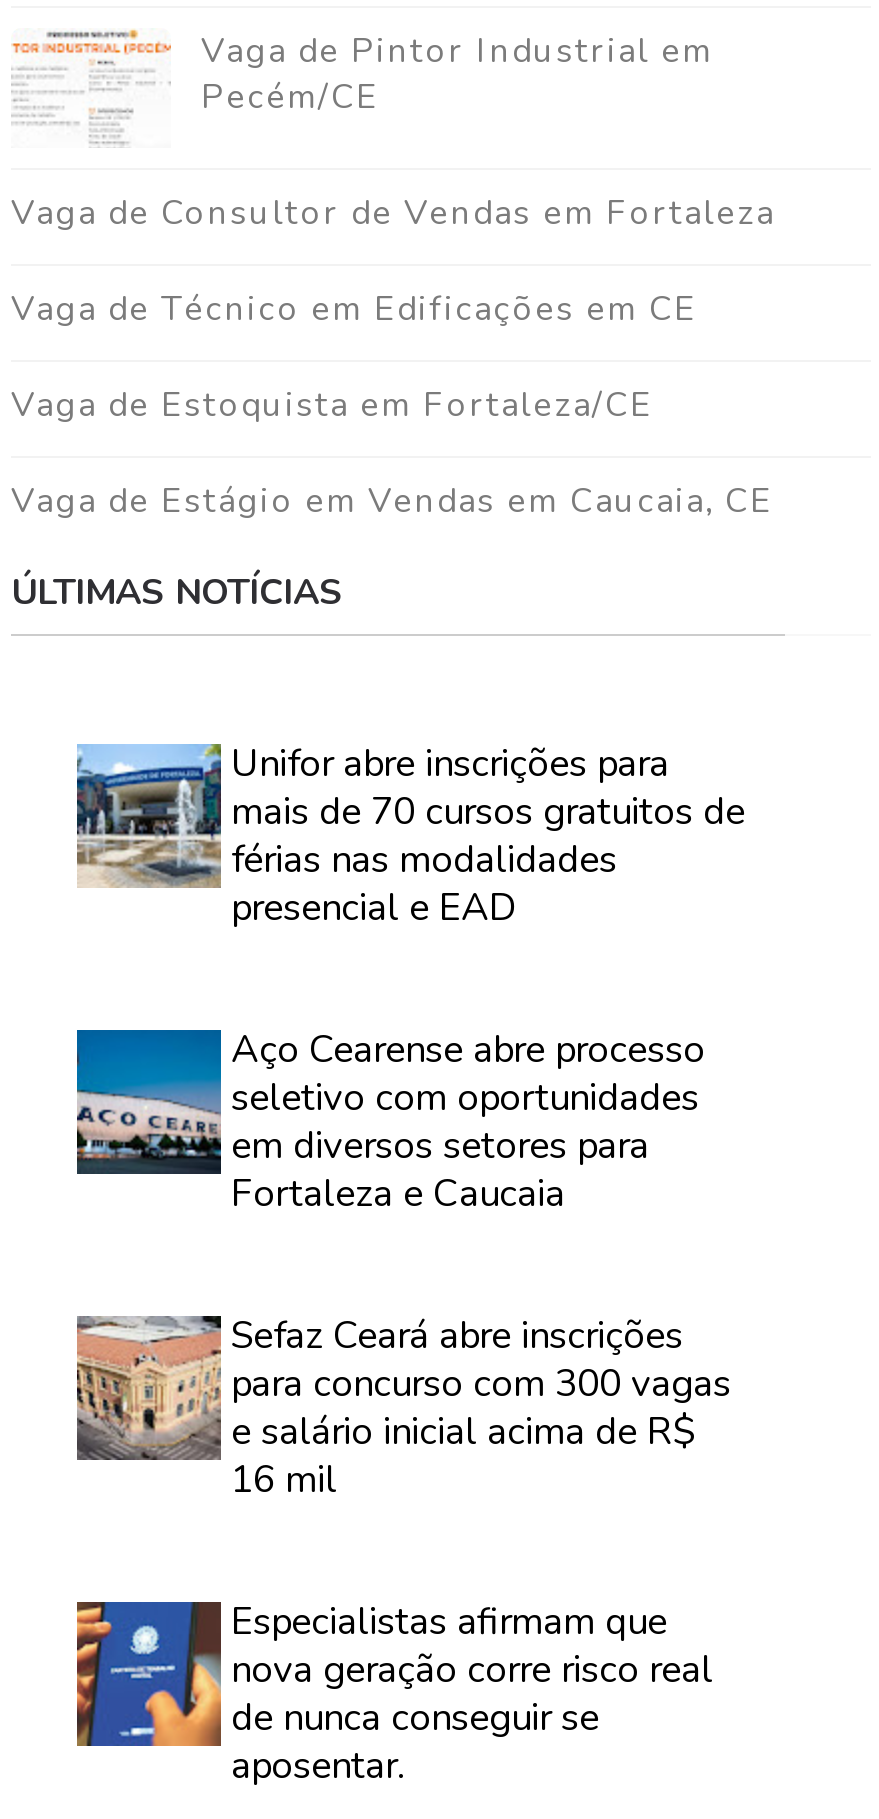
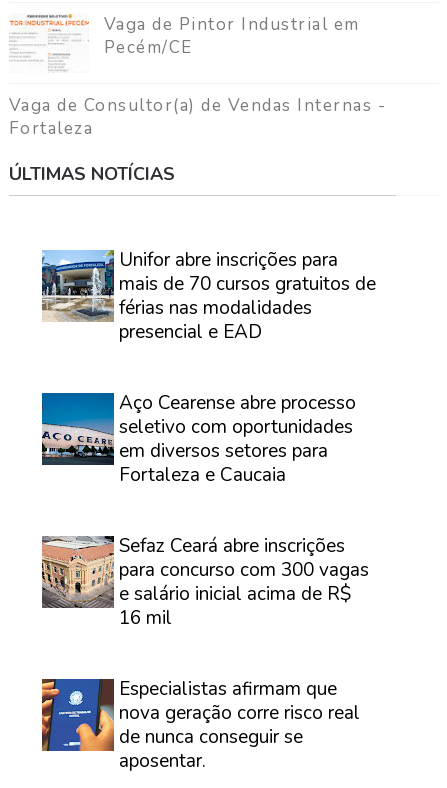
- Vaga de Consultor de Vendas em Fortaleza
- Vaga de Técnico em Edificações em CE
- Vaga de Estoquista em Fortaleza/CE
- Vaga de Estágio em Vendas em Caucaia, CE
+ Vaga de Consultor(a) de Vendas Internas -
+ Fortaleza
